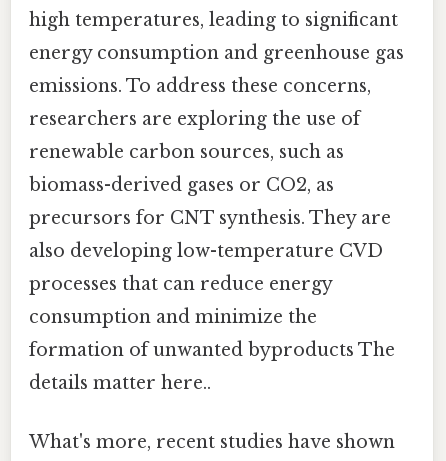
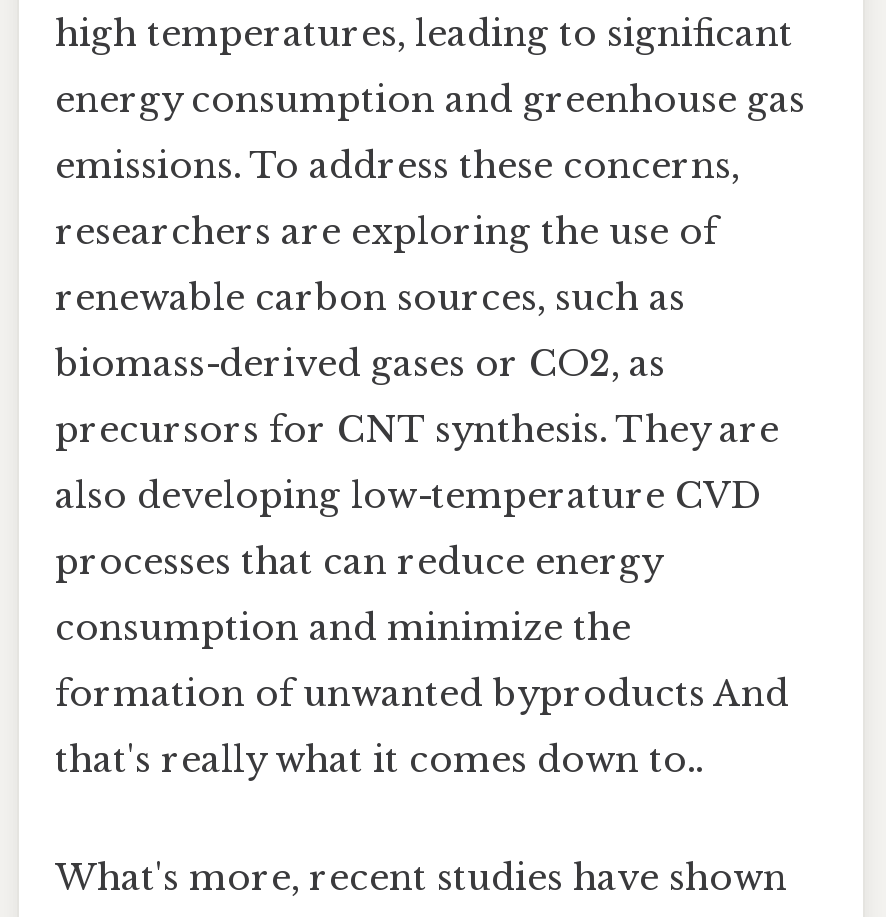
- formation of unwanted byproducts The
+ formation of unwanted byproducts And

- details matter here..
+ that's really what it comes down to..
